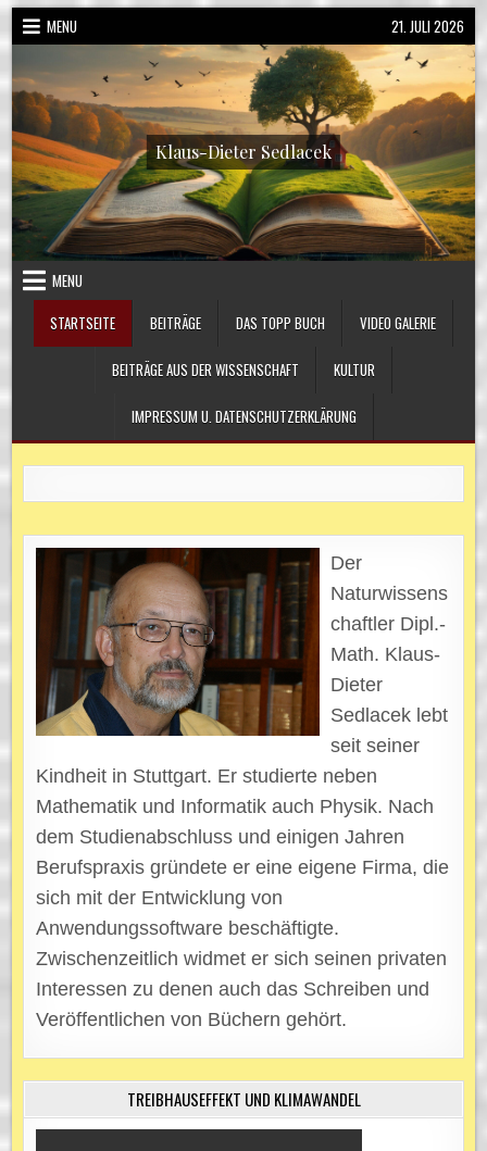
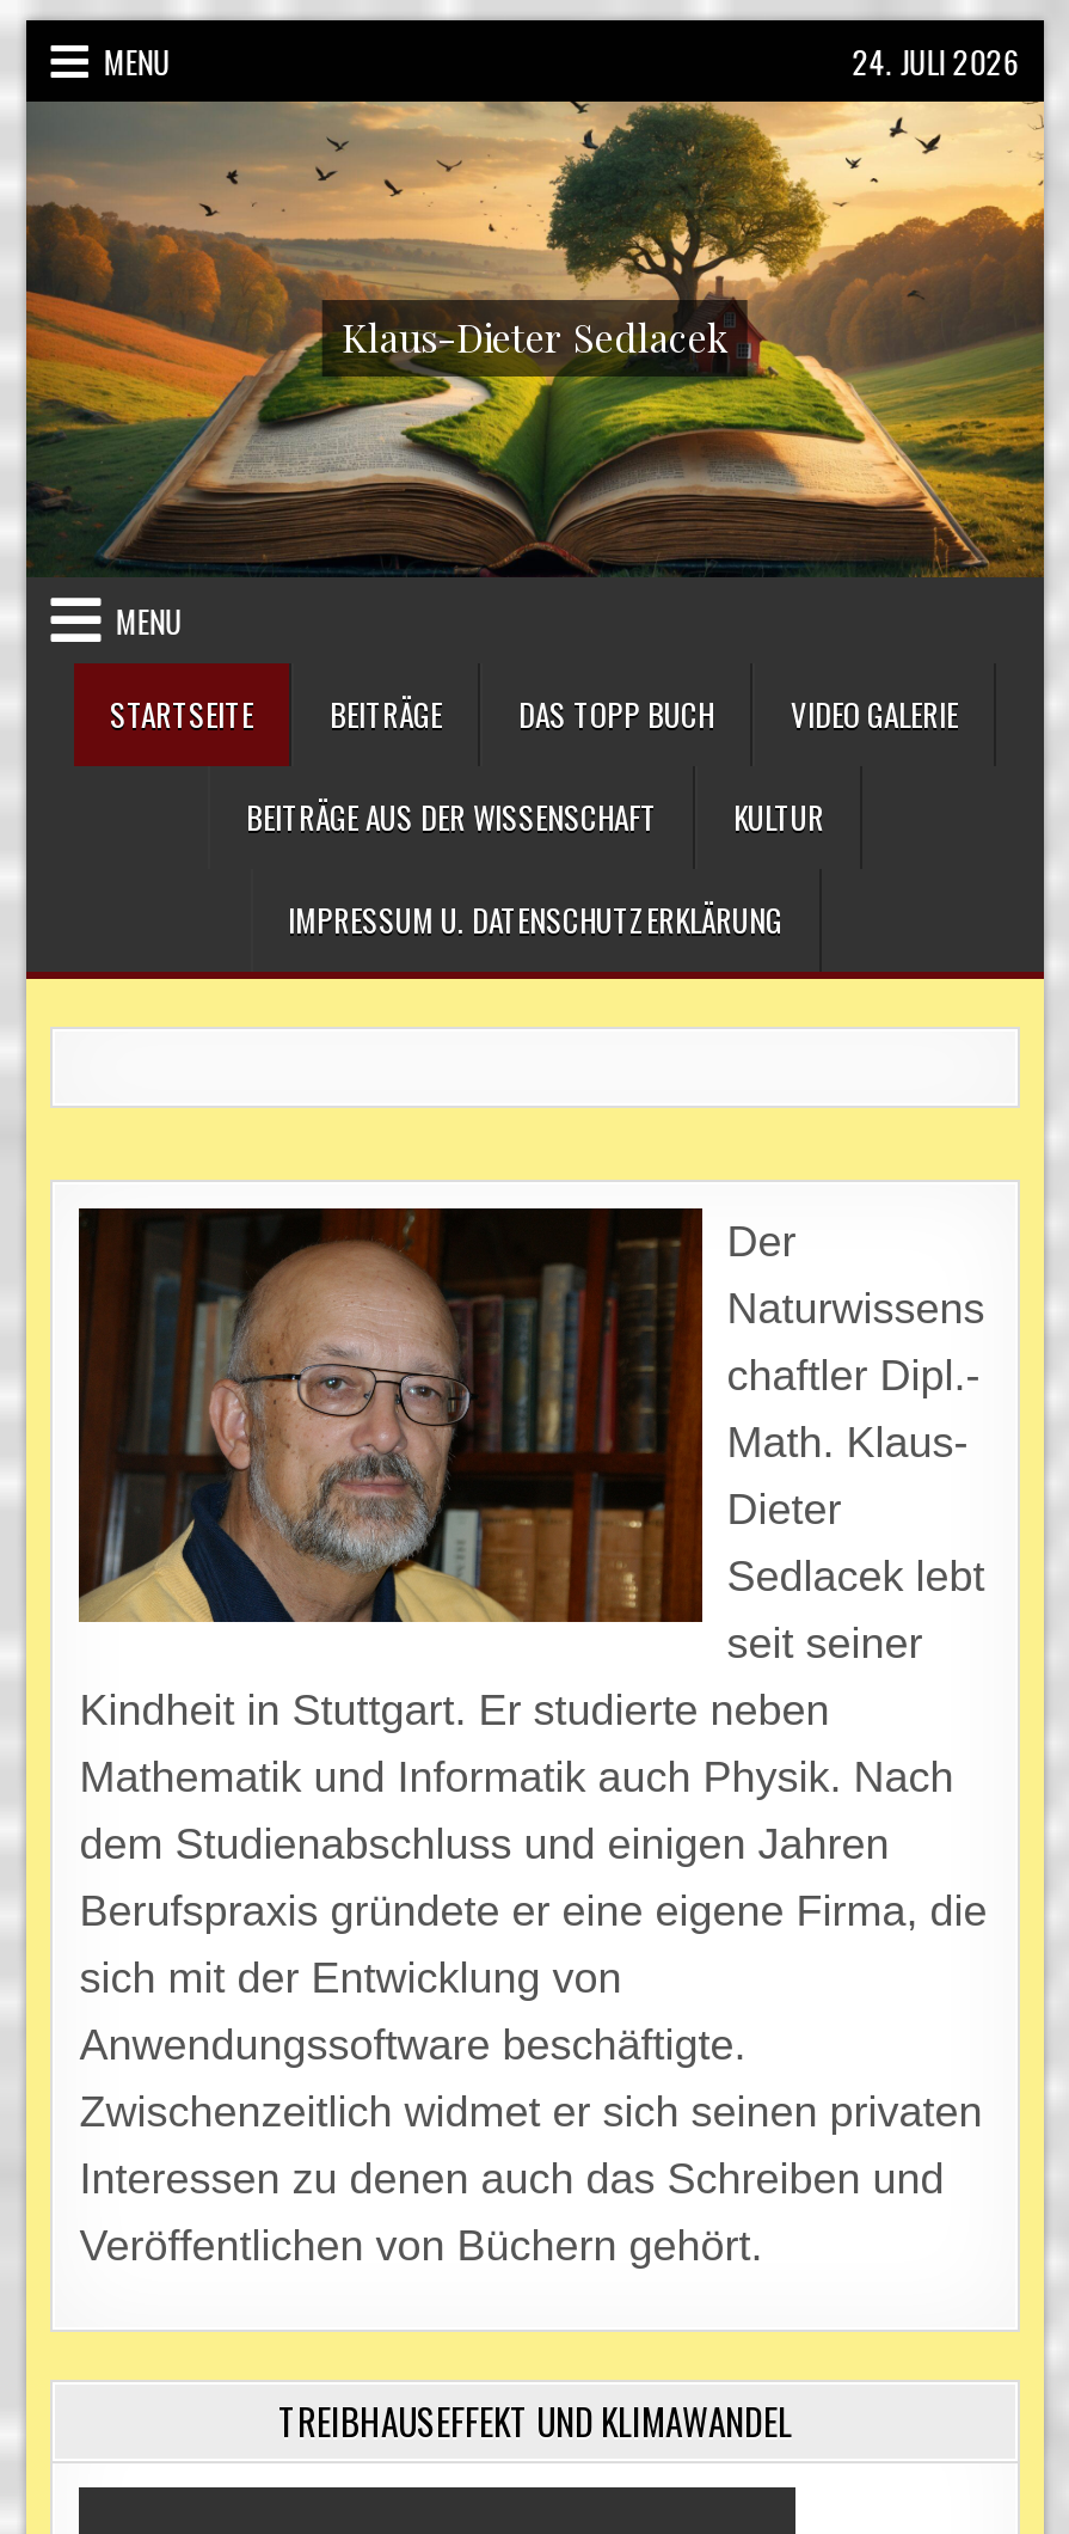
- 21. JULI 2026
+ 24. JULI 2026
